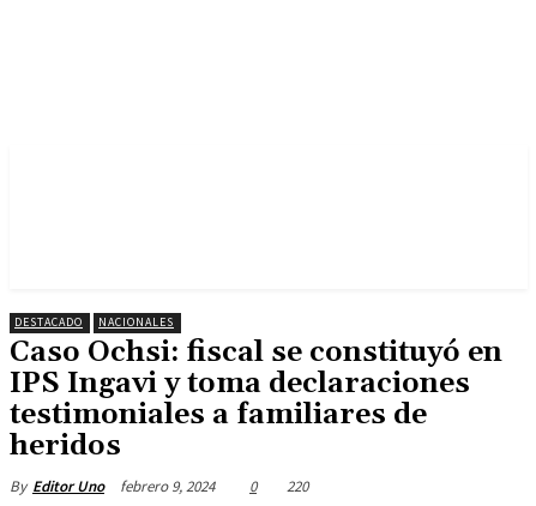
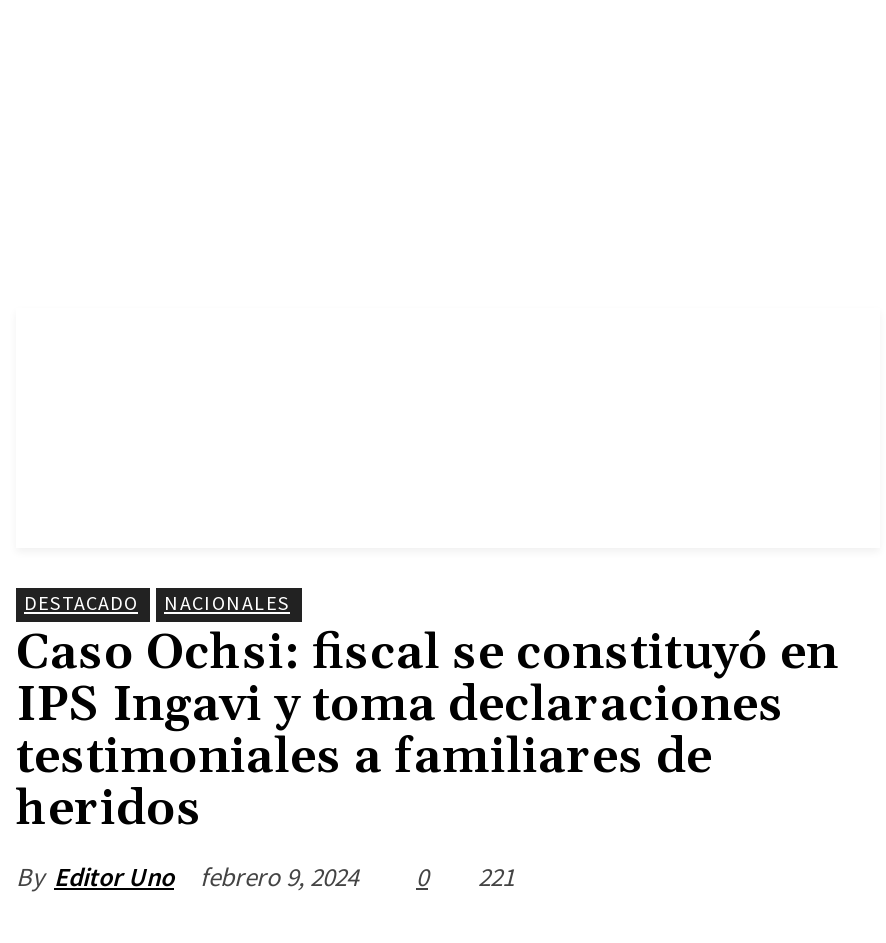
- By Editor Uno febrero 9, 2024 0 220
+ By Editor Uno febrero 9, 2024 0 221
